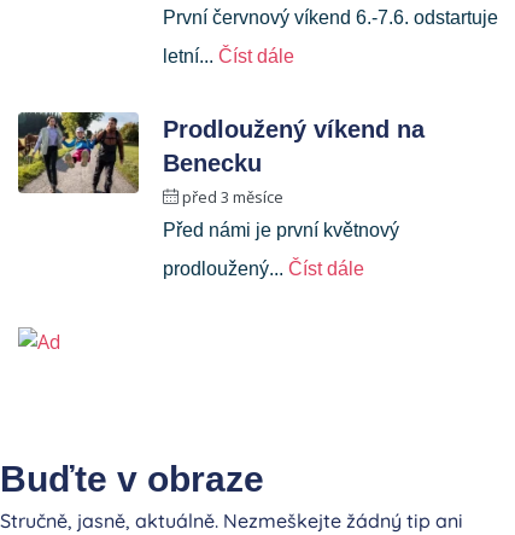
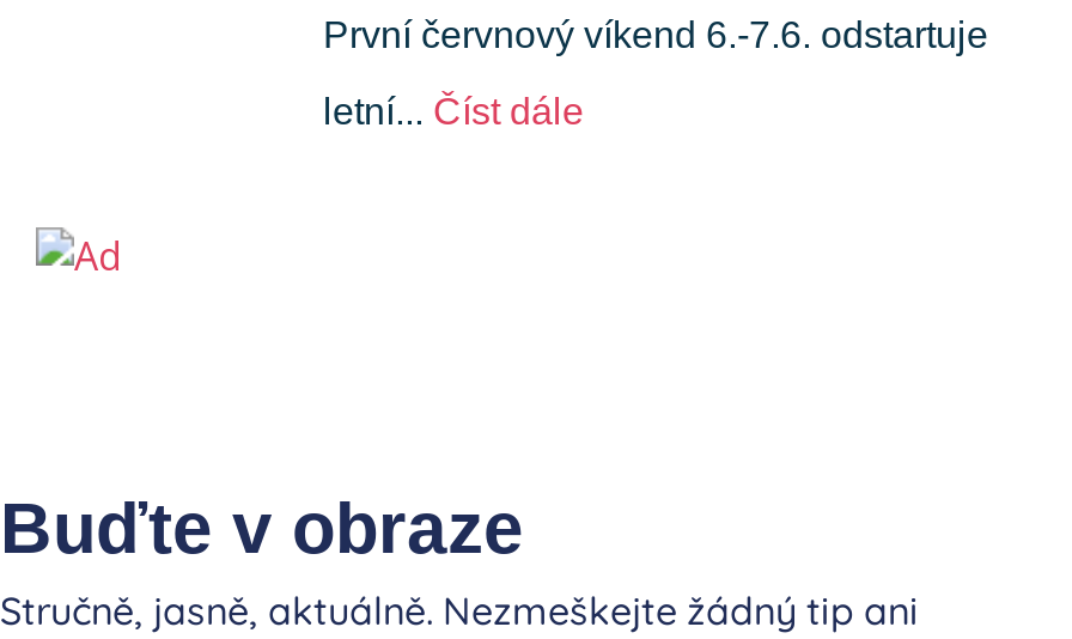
- [image]
- Prodloužený víkend na
- Benecku
- před 3 měsíce
- Před námi je první květnový
- prodloužený... Číst dále
